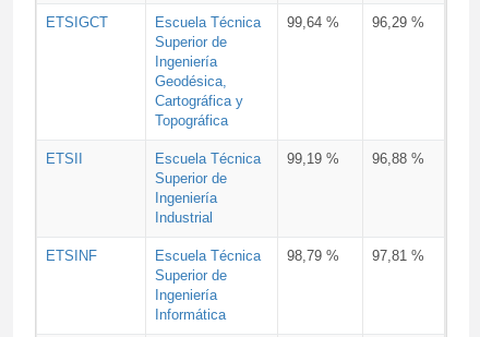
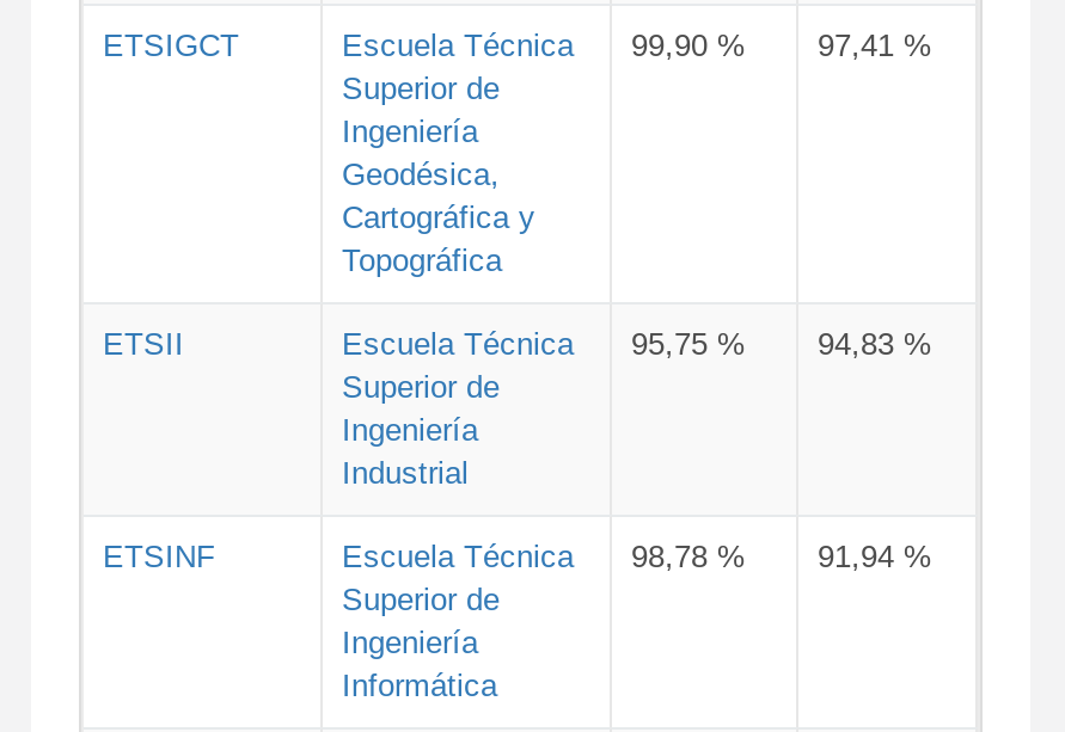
- 99,64 %
+ 99,90 %

- 96,29 %
+ 97,41 %

- 99,19 %
+ 95,75 %

- 96,88 %
+ 94,83 %

- 98,79 %
+ 98,78 %

- 97,81 %
+ 91,94 %
